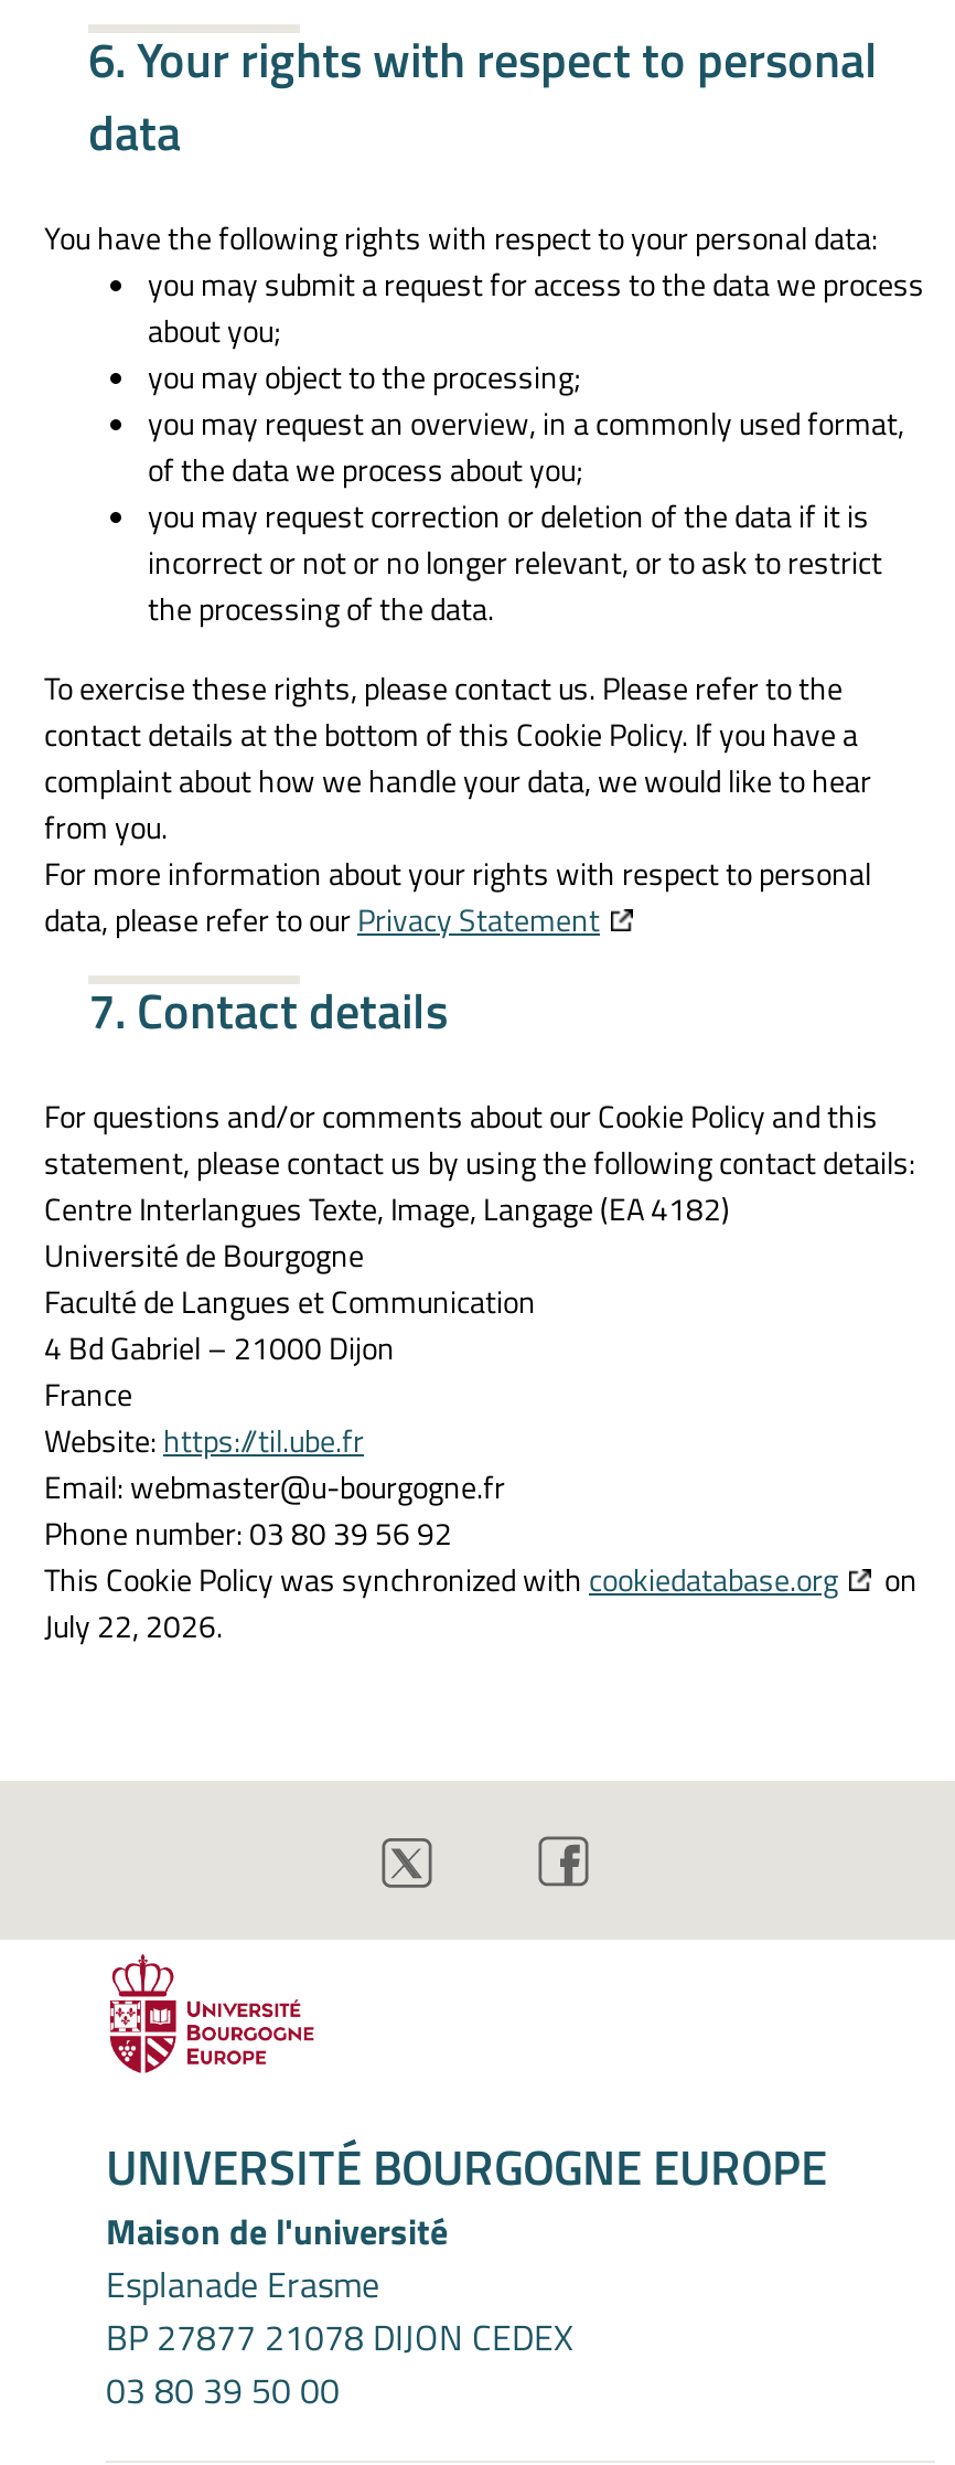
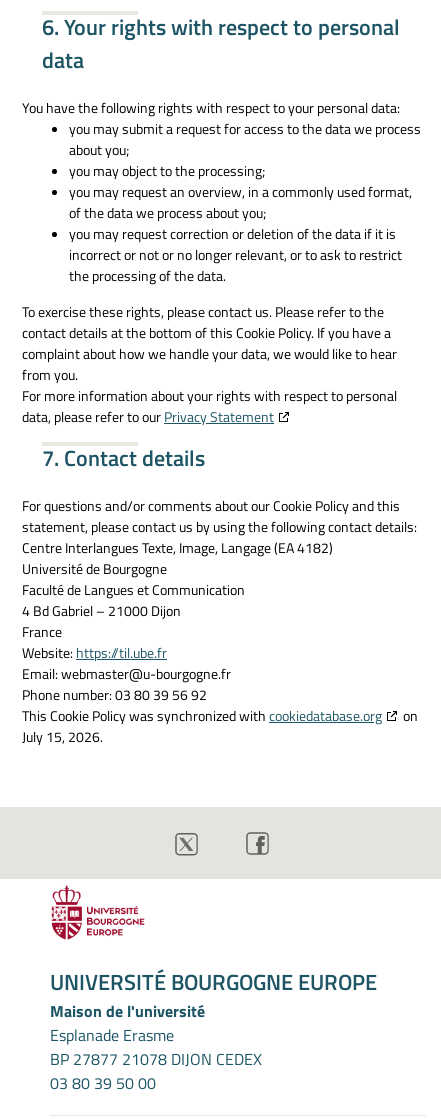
- July 22, 2026.
+ July 15, 2026.
